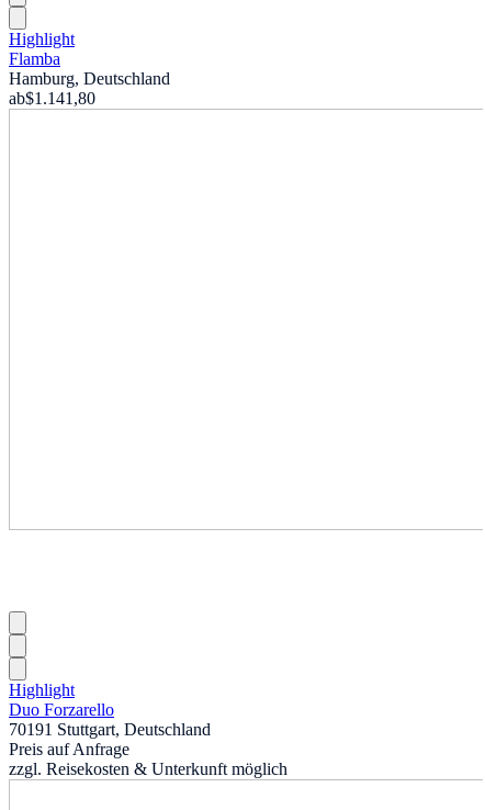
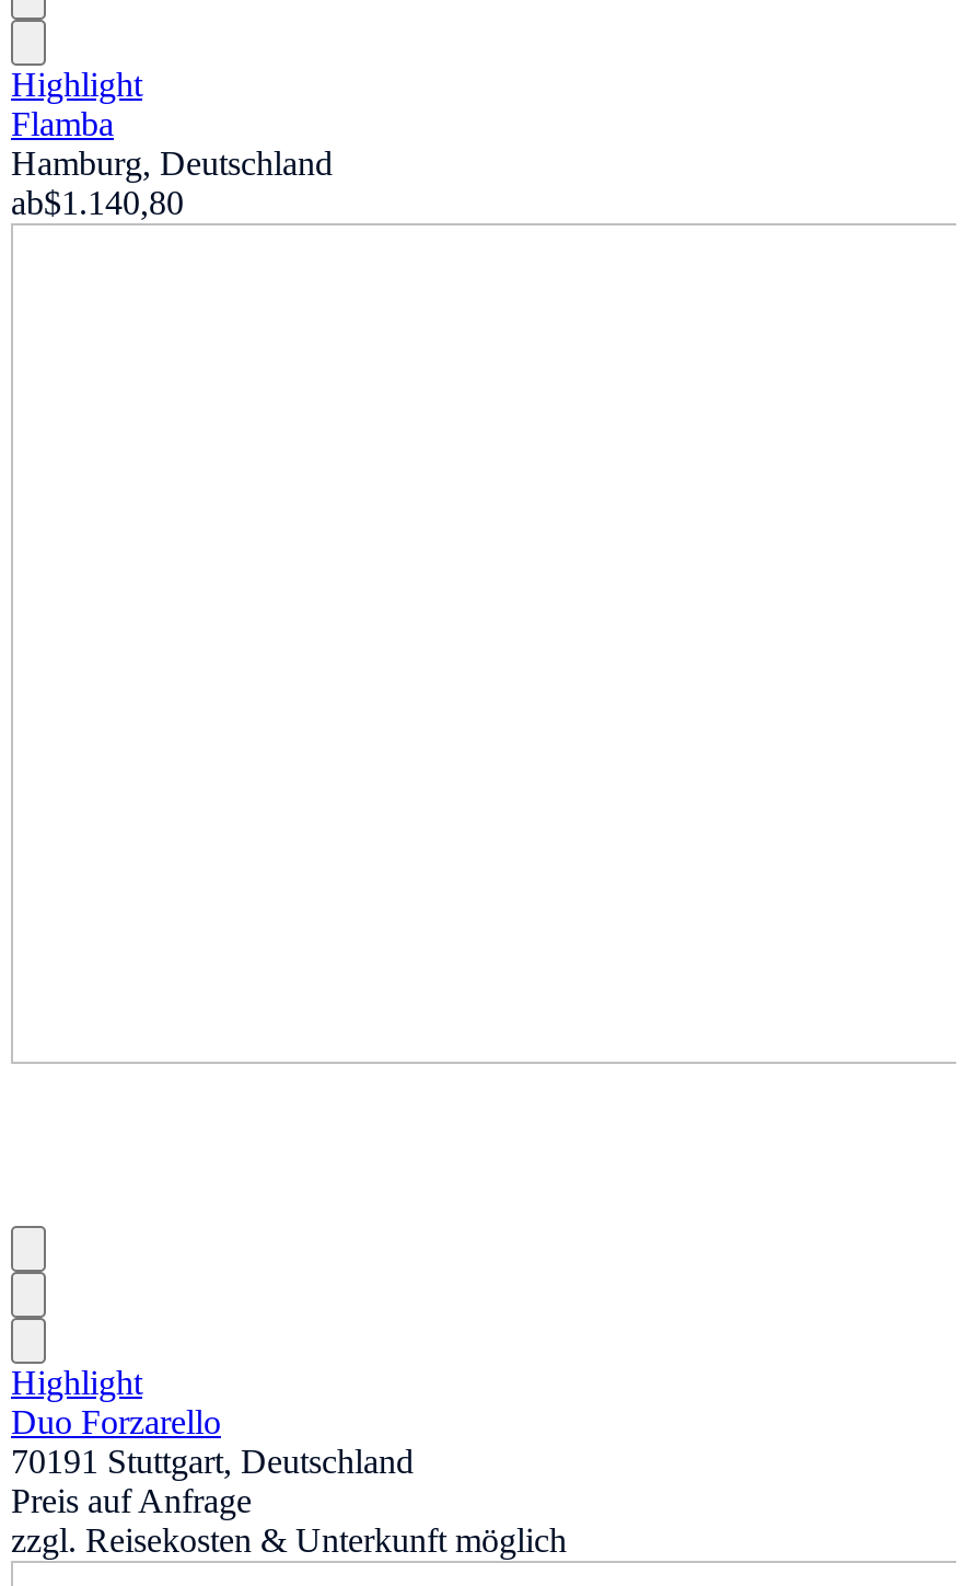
- ab$1.141,80
+ ab$1.140,80
